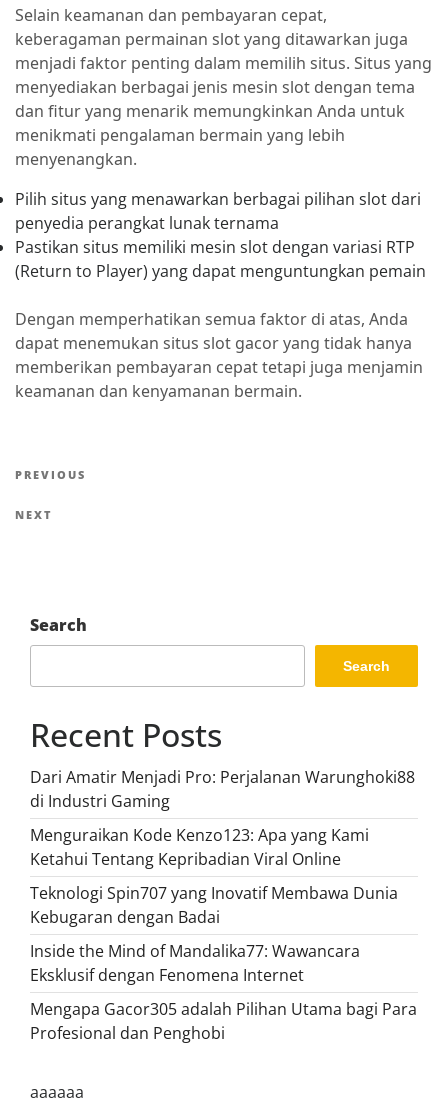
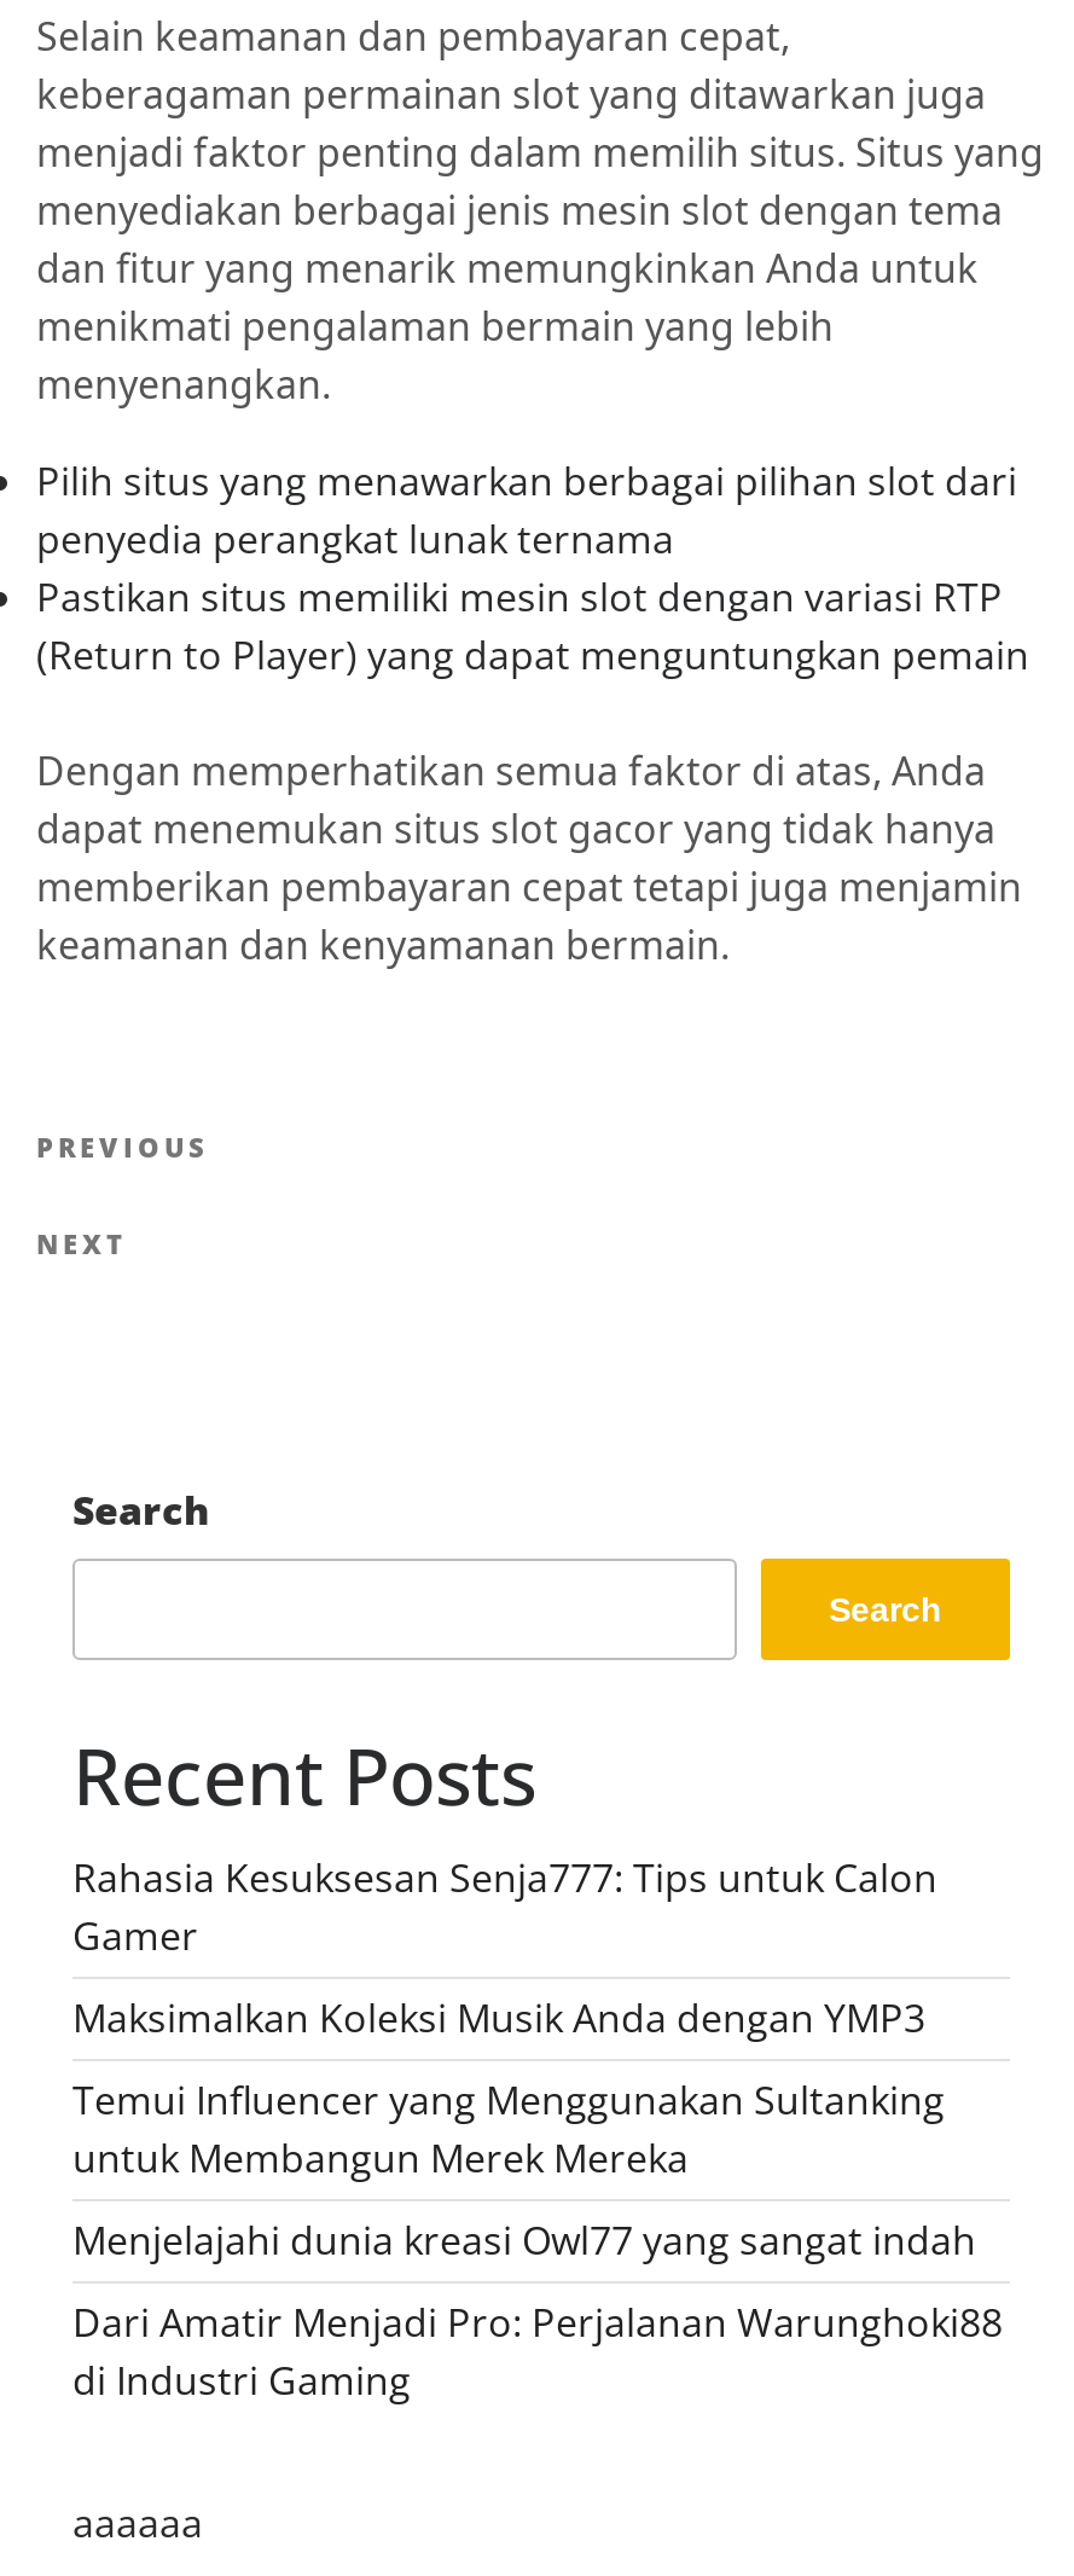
+ Rahasia Kesuksesan Senja777: Tips untuk Calon
+ Gamer
+ Maksimalkan Koleksi Musik Anda dengan YMP3
+ Temui Influencer yang Menggunakan Sultanking
+ untuk Membangun Merek Mereka
+ Menjelajahi dunia kreasi Owl77 yang sangat indah

moved down: Dari Amatir Menjadi Pro: Perjalanan Warunghoki88 | di Industri Gaming

- Menguraikan Kode Kenzo123: Apa yang Kami
- Ketahui Tentang Kepribadian Viral Online
- Teknologi Spin707 yang Inovatif Membawa Dunia
- Kebugaran dengan Badai
- Inside the Mind of Mandalika77: Wawancara
- Eksklusif dengan Fenomena Internet
- Mengapa Gacor305 adalah Pilihan Utama bagi Para
- Profesional dan Penghobi
